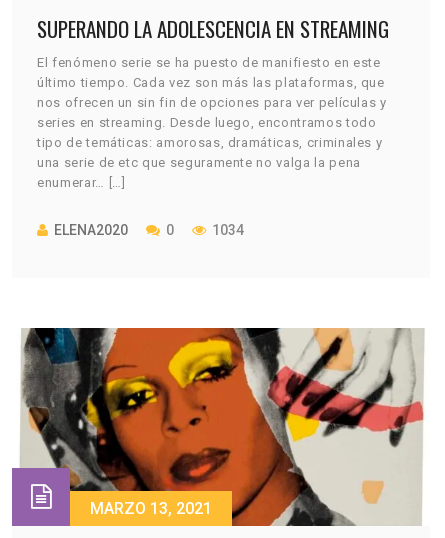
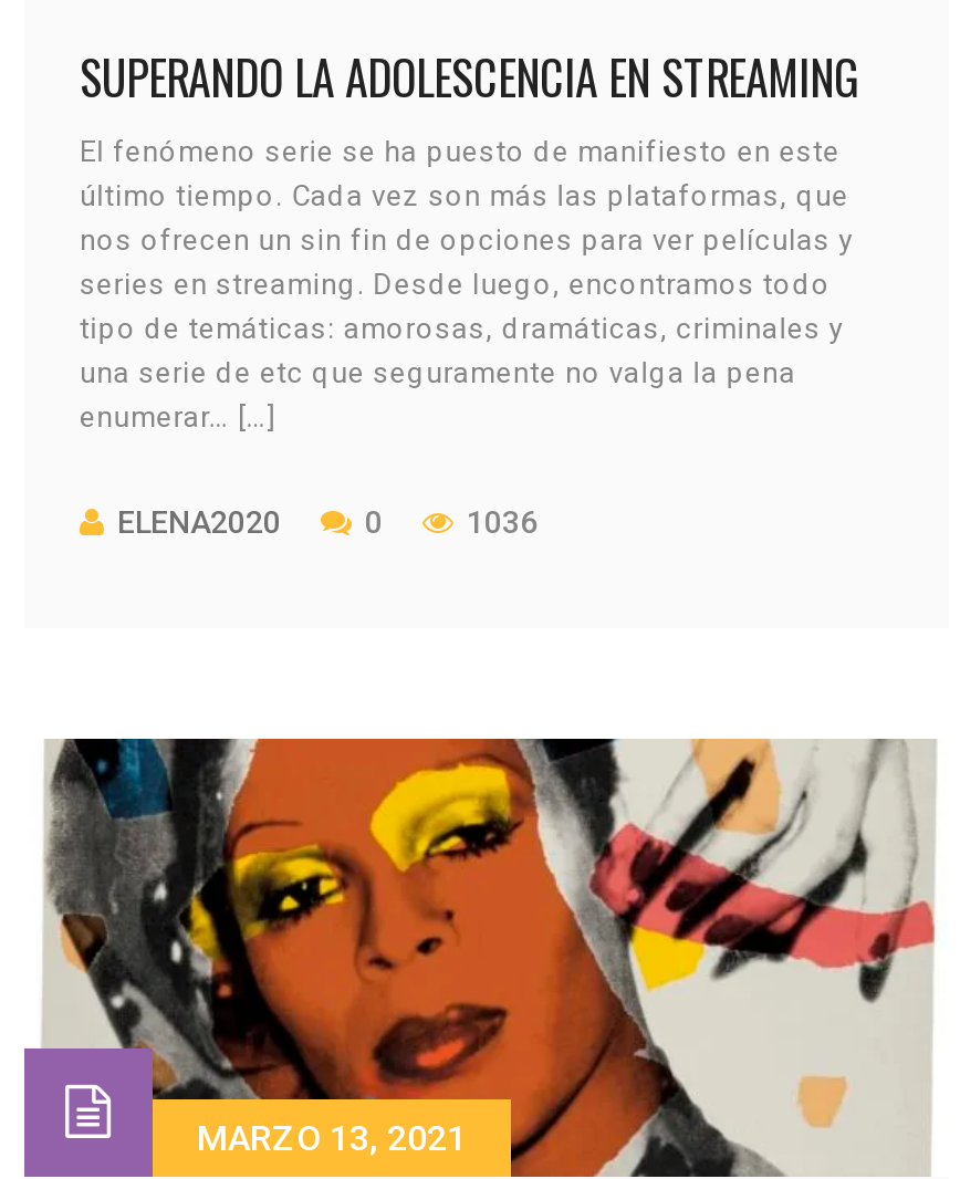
- 1034
+ 1036
